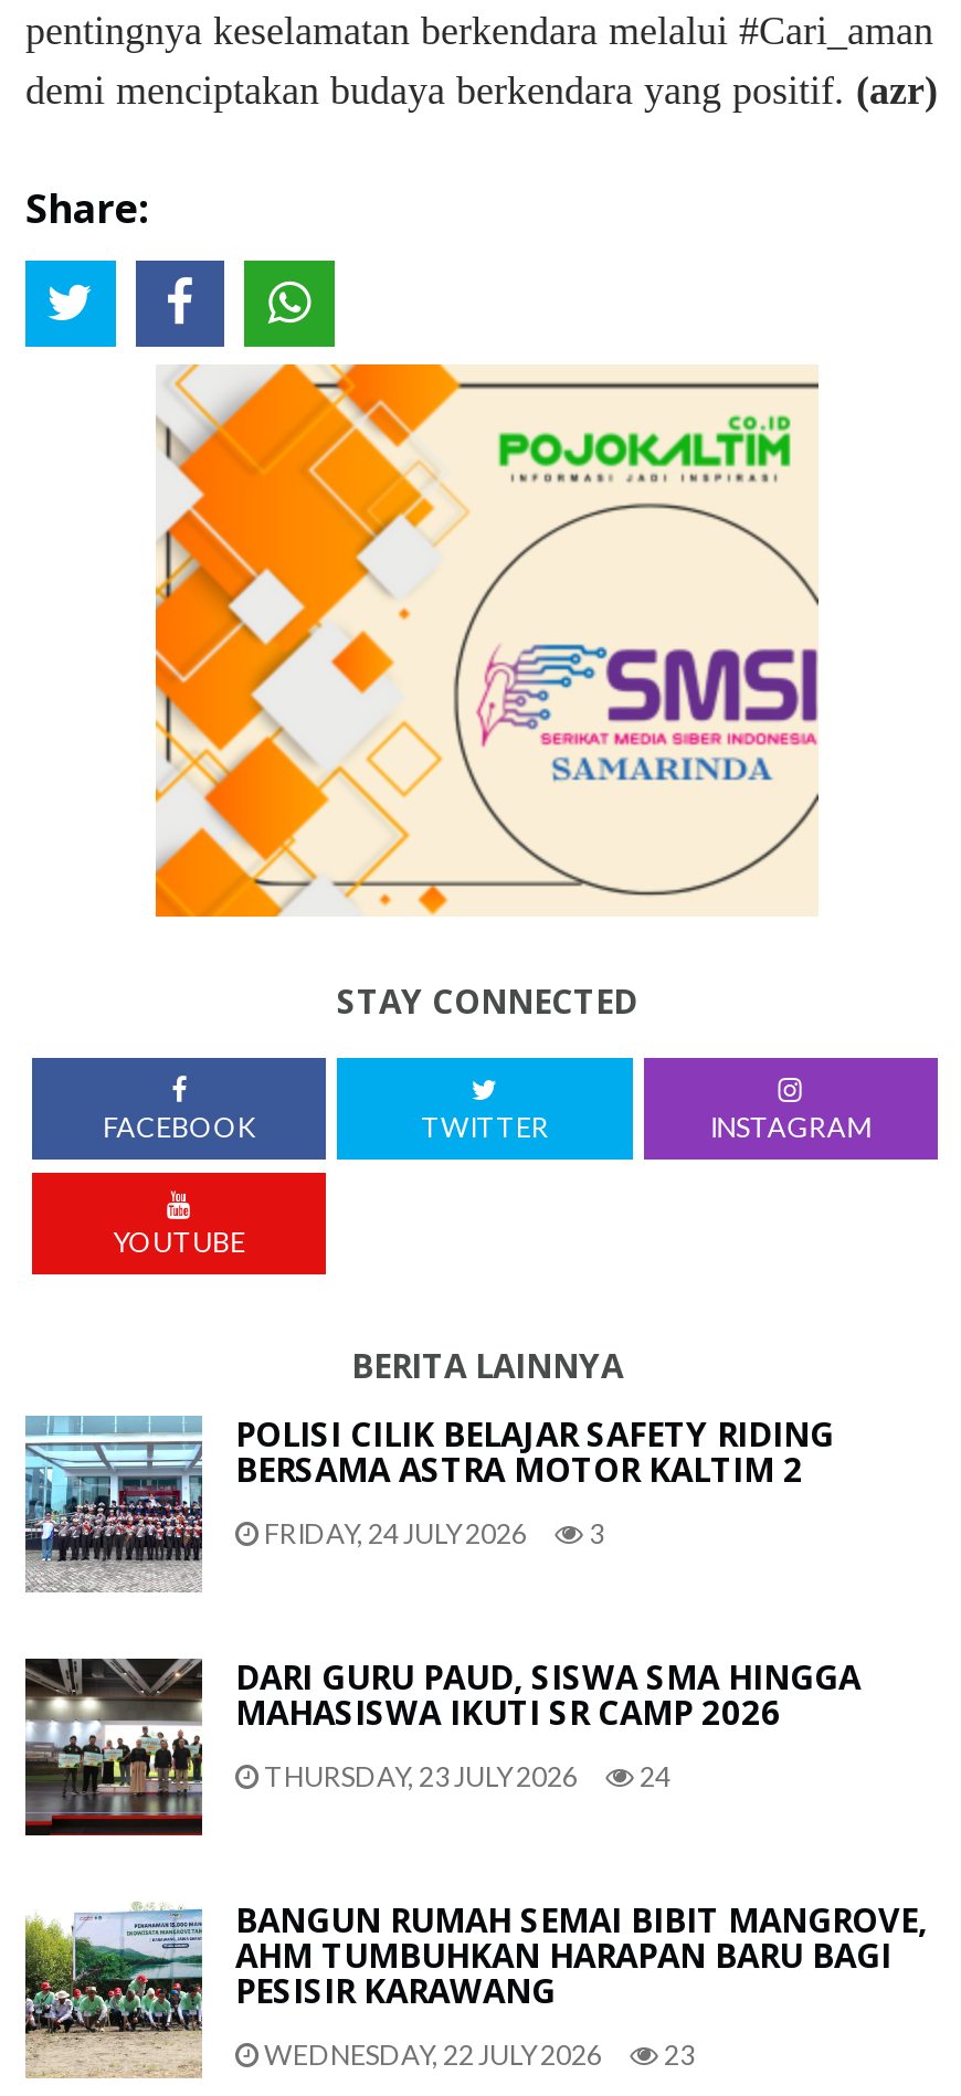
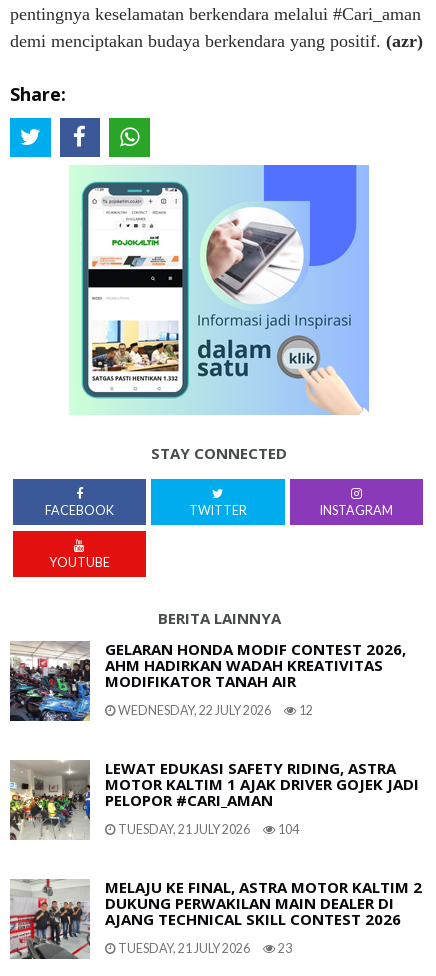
- [image]
+ [image]

- [image]
- POLISI CILIK BELAJAR SAFETY RIDING
- BERSAMA ASTRA MOTOR KALTIM 2
- FRIDAY, 24 JULY 2026
- 3
- DARI GURU PAUD, SISWA SMA HINGGA
- MAHASISWA IKUTI SR CAMP 2026
- THURSDAY, 23 JULY 2026
- 24
- BANGUN RUMAH SEMAI BIBIT MANGROVE,
- AHM TUMBUHKAN HARAPAN BARU BAGI
- PESISIR KARAWANG
+ [image]
+ GELARAN HONDA MODIF CONTEST 2026,
+ AHM HADIRKAN WADAH KREATIVITAS
+ MODIFIKATOR TANAH AIR

- [image]
+ [image]

- [image]
+ [image]

moved up: WEDNESDAY, 22 JULY 2026

+ 12
+ LEWAT EDUKASI SAFETY RIDING, ASTRA
+ MOTOR KALTIM 1 AJAK DRIVER GOJEK JADI
+ PELOPOR #CARI_AMAN
+ TUESDAY, 21 JULY 2026
+ 104
+ MELAJU KE FINAL, ASTRA MOTOR KALTIM 2
+ DUKUNG PERWAKILAN MAIN DEALER DI
+ AJANG TECHNICAL SKILL CONTEST 2026
+ TUESDAY, 21 JULY 2026
